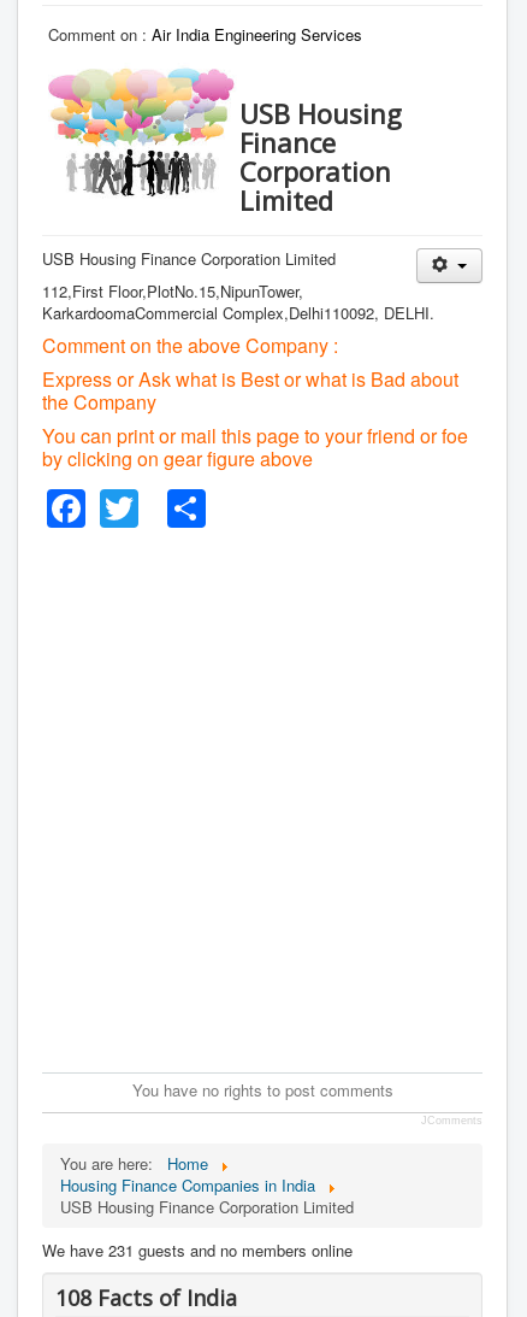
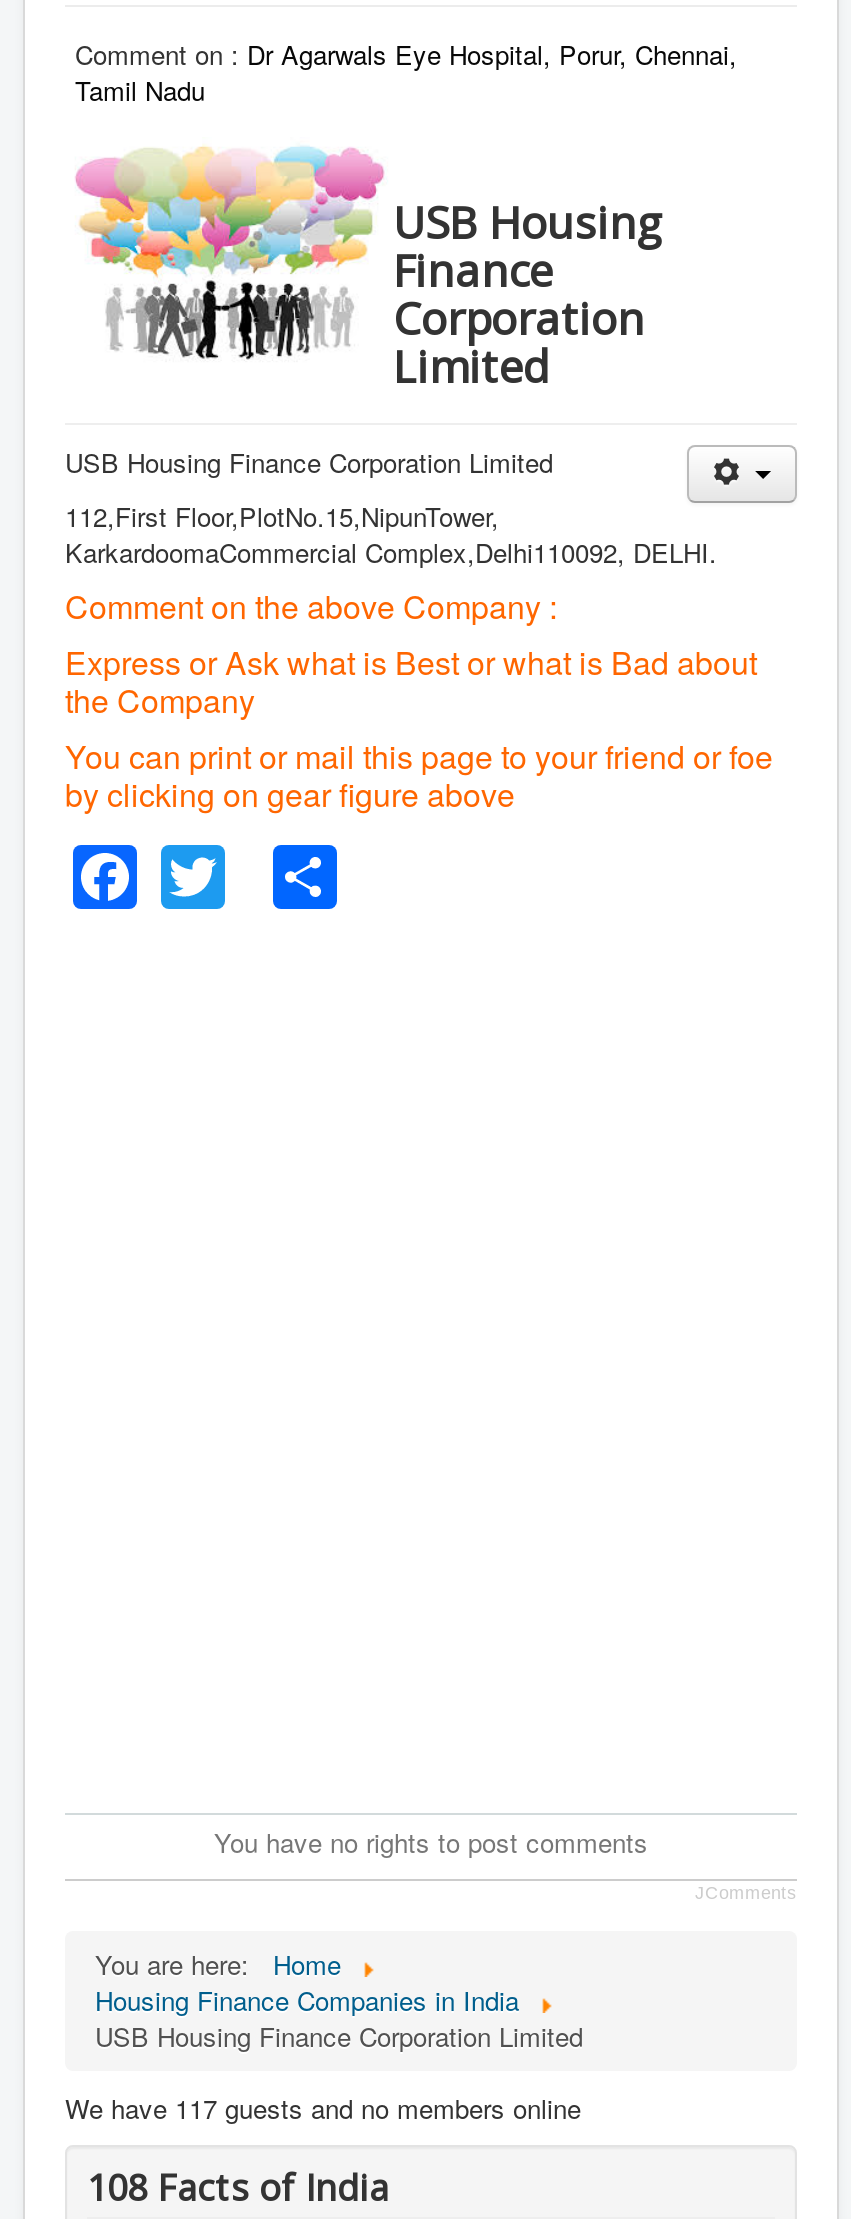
- Comment on : Air India Engineering Services
+ Comment on : Dr Agarwals Eye Hospital, Porur, Chennai,
+ Tamil Nadu

- We have 231 guests and no members online
+ We have 117 guests and no members online
